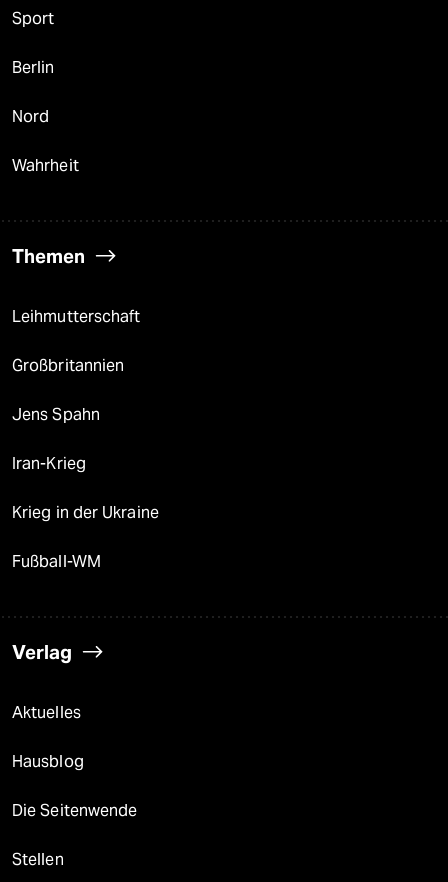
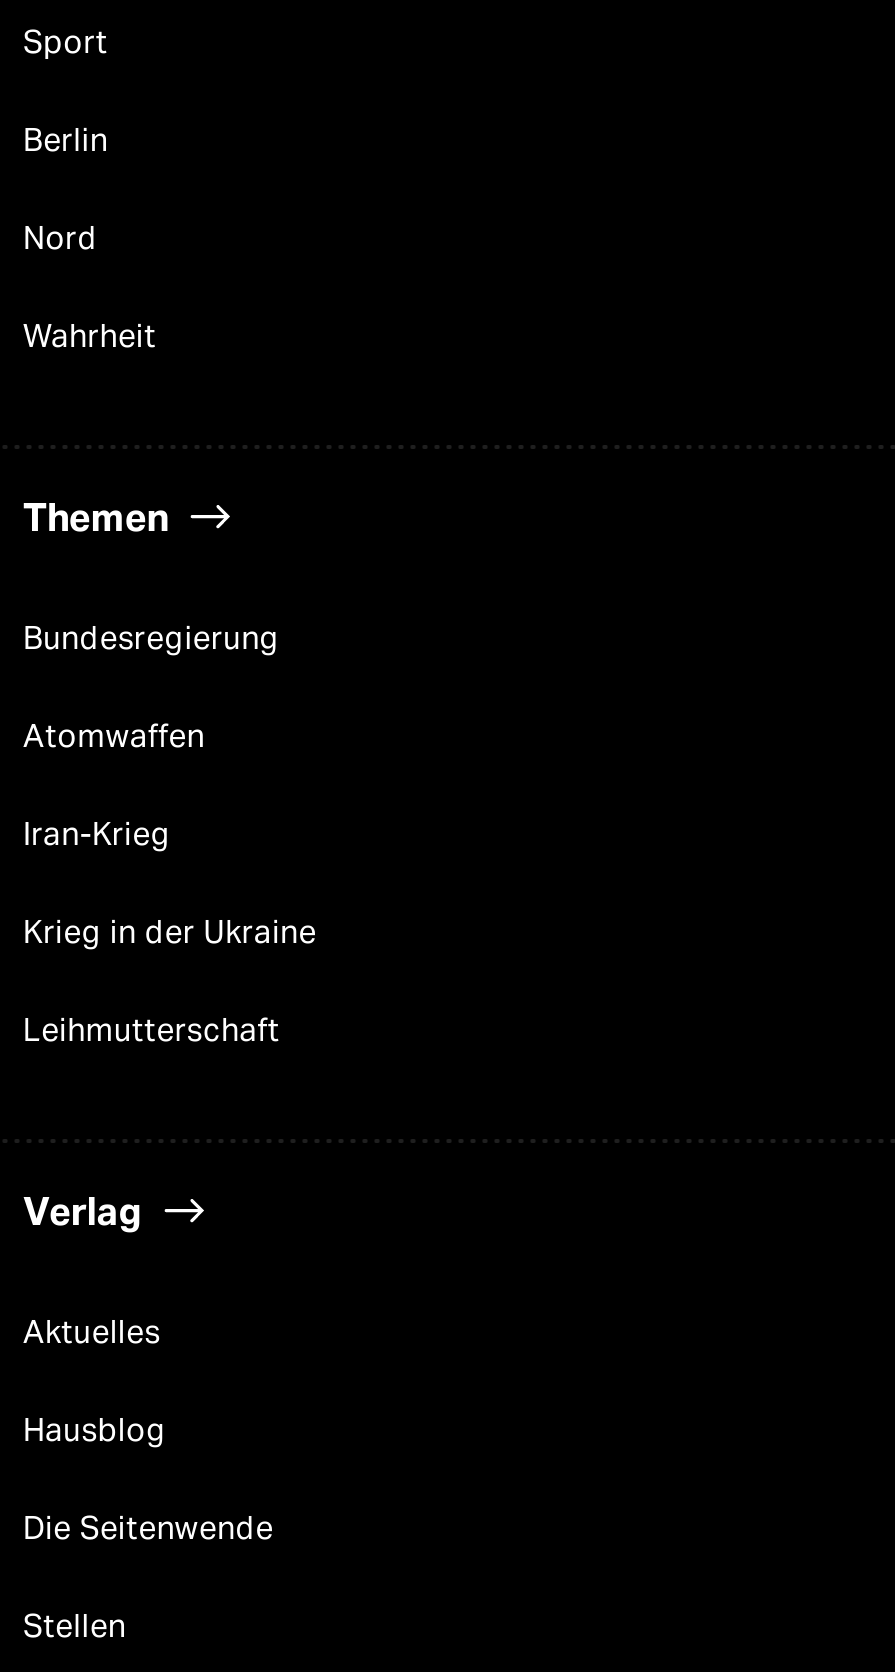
moved down: Leihmutterschaft

- Großbritannien
- Jens Spahn
+ Bundesregierung
+ Atomwaffen

- Fußball-WM
